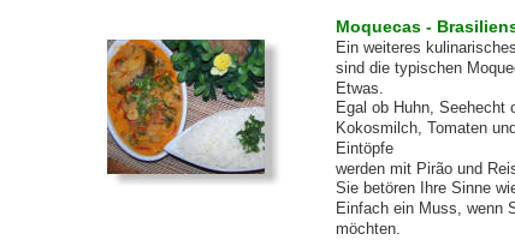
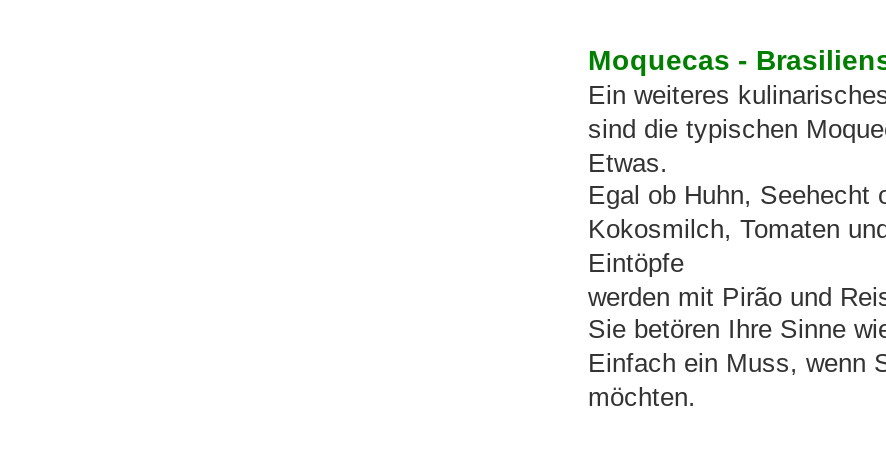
- [image]
